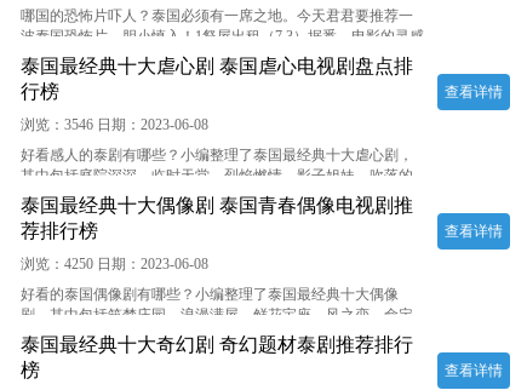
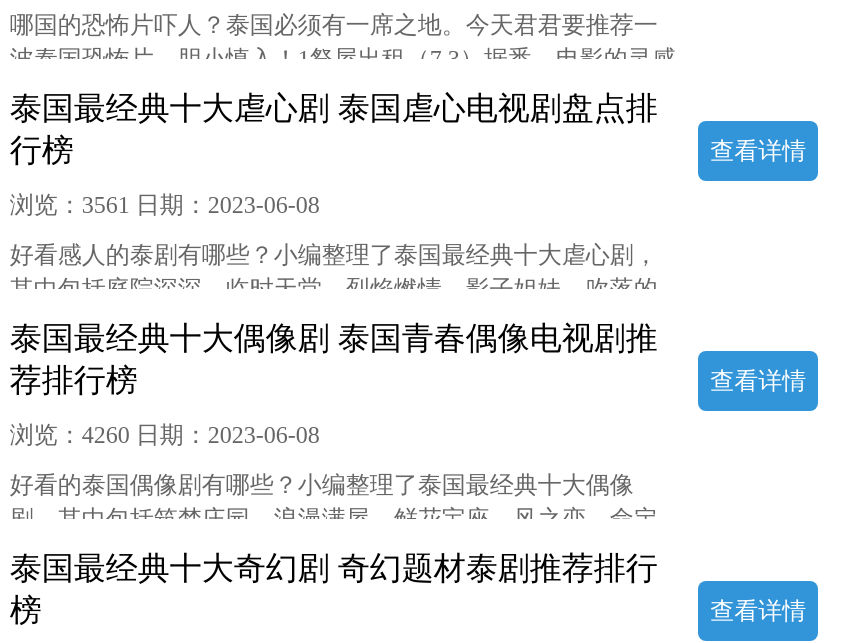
- 浏览：3546日期：2023-06-08
+ 浏览：3561日期：2023-06-08

- 浏览：4250日期：2023-06-08
+ 浏览：4260日期：2023-06-08
